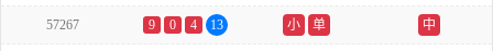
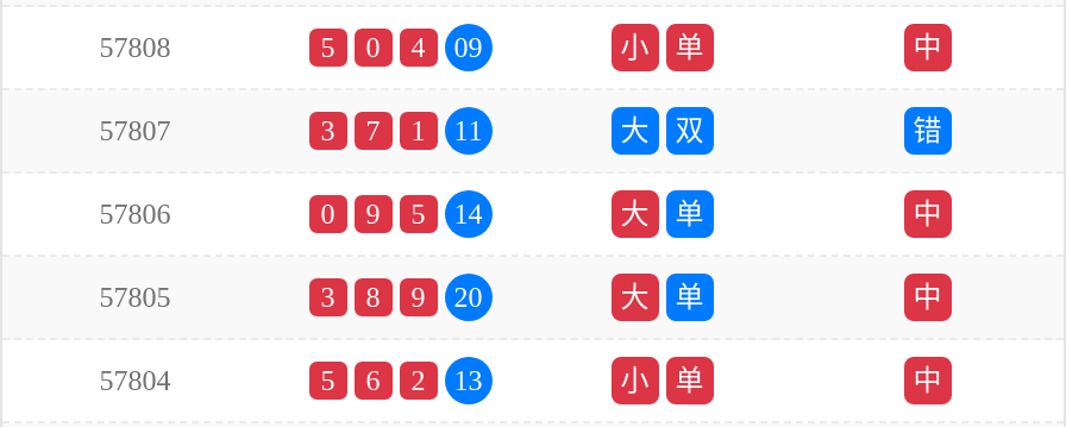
- 57267
+ 57808

- 9
+ 5

+ 09
+ 小
+ 单
+ 中
+ 57807
+ 3
+ 7
+ 1
+ 11
+ 大
+ 双
+ 错
+ 57806
+ 0
+ 9
+ 5
+ 14
+ 大
+ 单
+ 中
+ 57805
+ 3
+ 8
+ 9
+ 20
+ 大
+ 单
+ 中
+ 57804
+ 5
+ 6
+ 2
